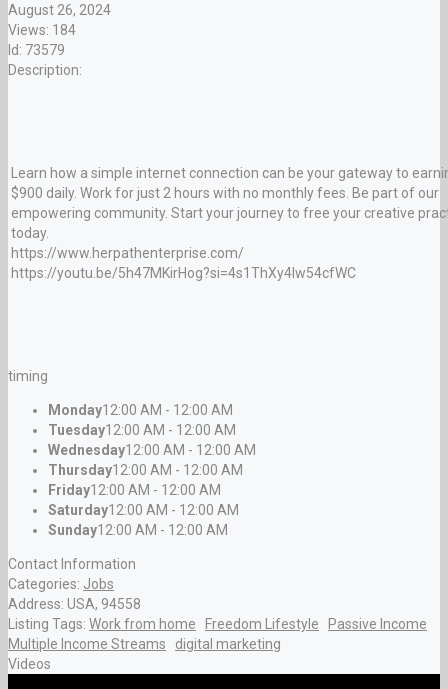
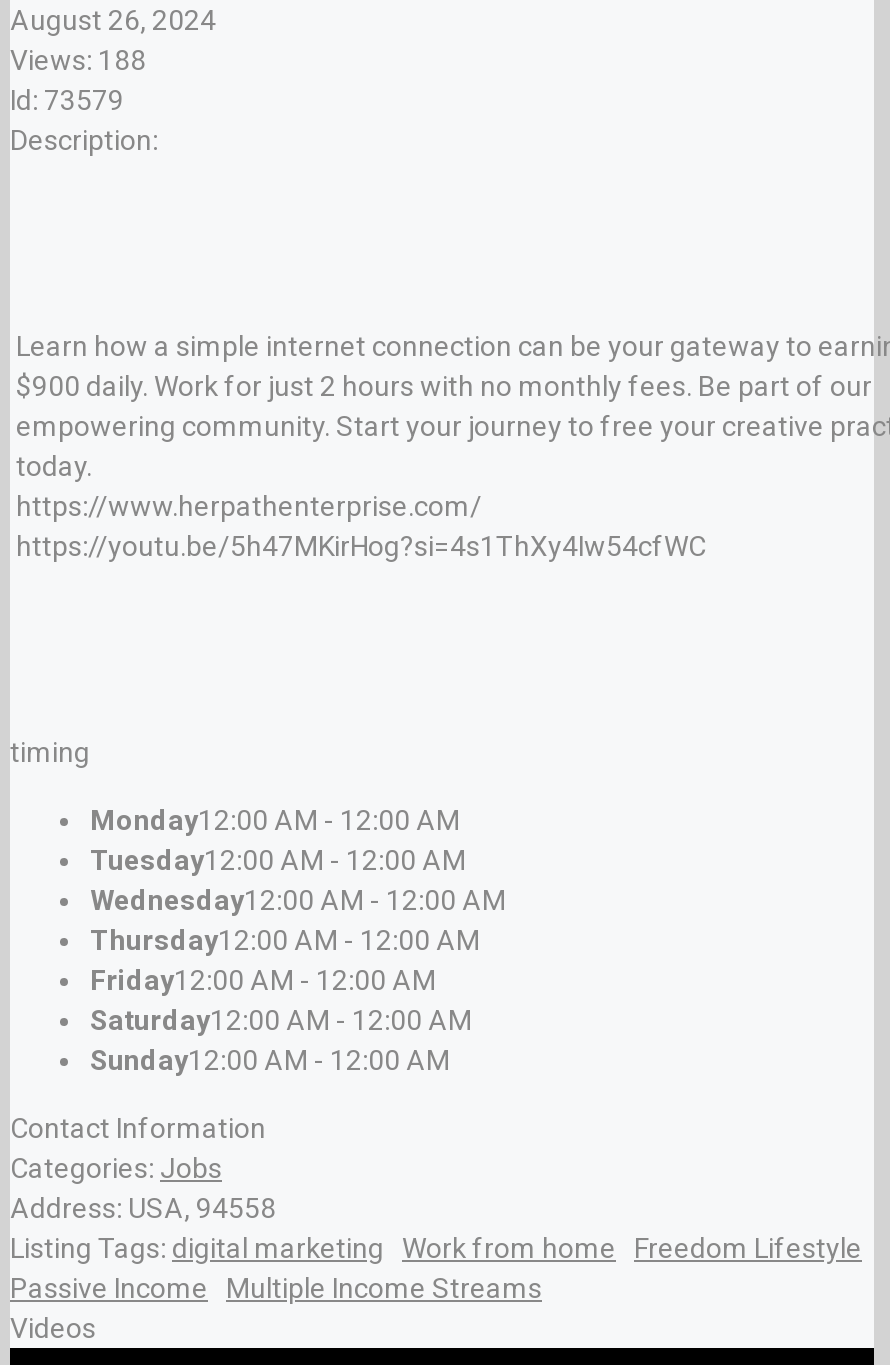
- Views: 184
+ Views: 188

- Listing Tags: Work from home Freedom Lifestyle Passive Income
+ Listing Tags: digital marketing Work from home Freedom Lifestyle

- Multiple Income Streams digital marketing
+ Passive Income Multiple Income Streams
